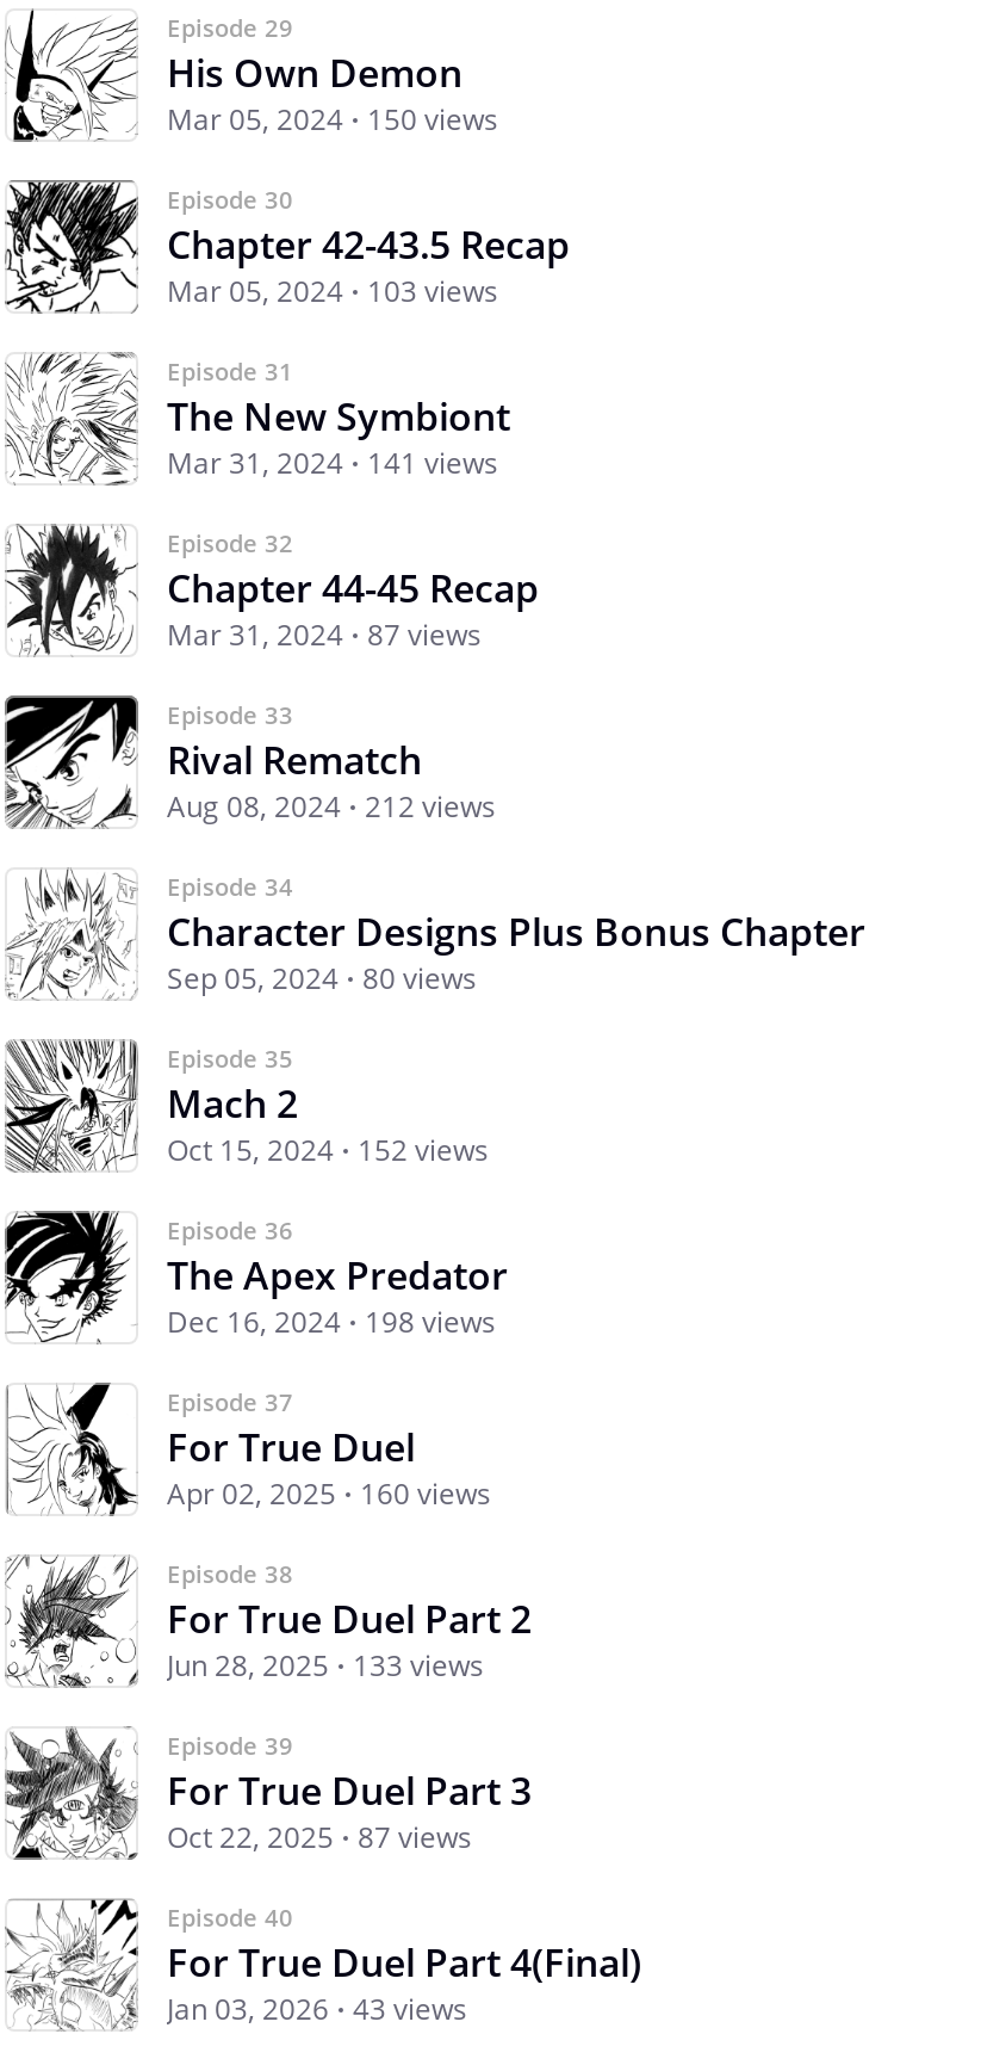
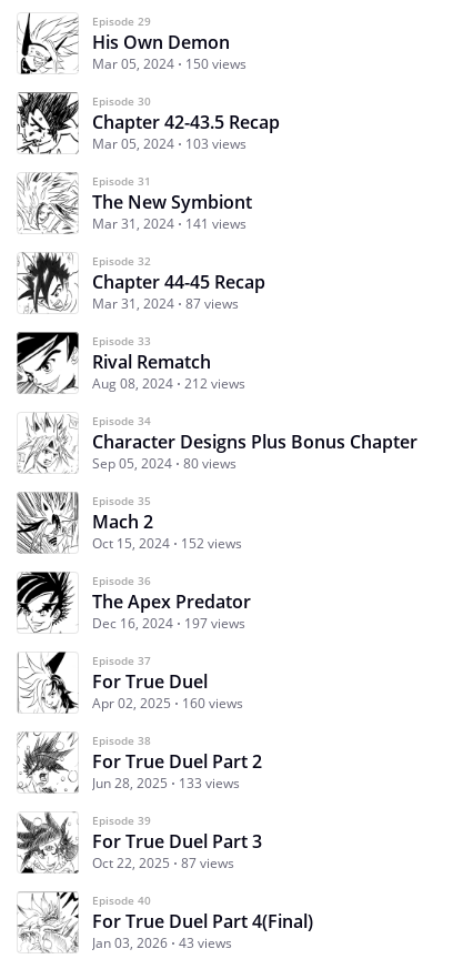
- Dec 16, 2024 198 views
+ Dec 16, 2024 197 views
